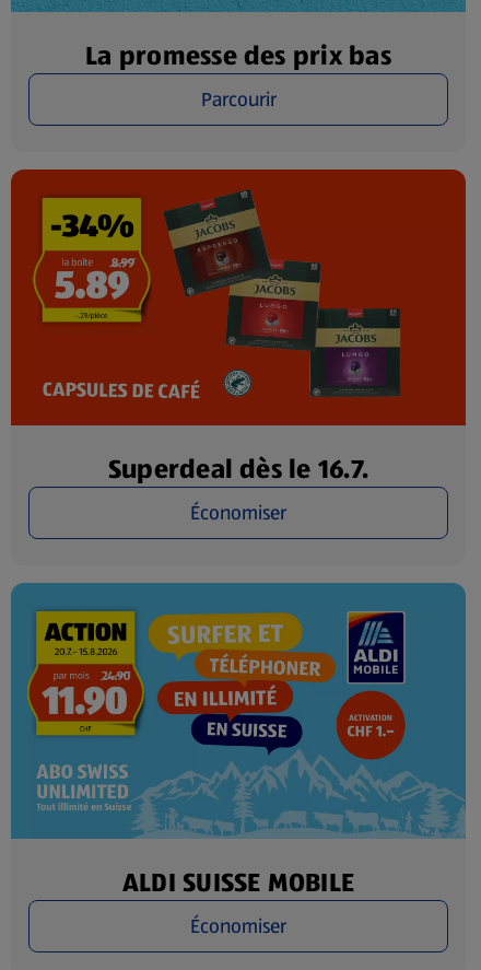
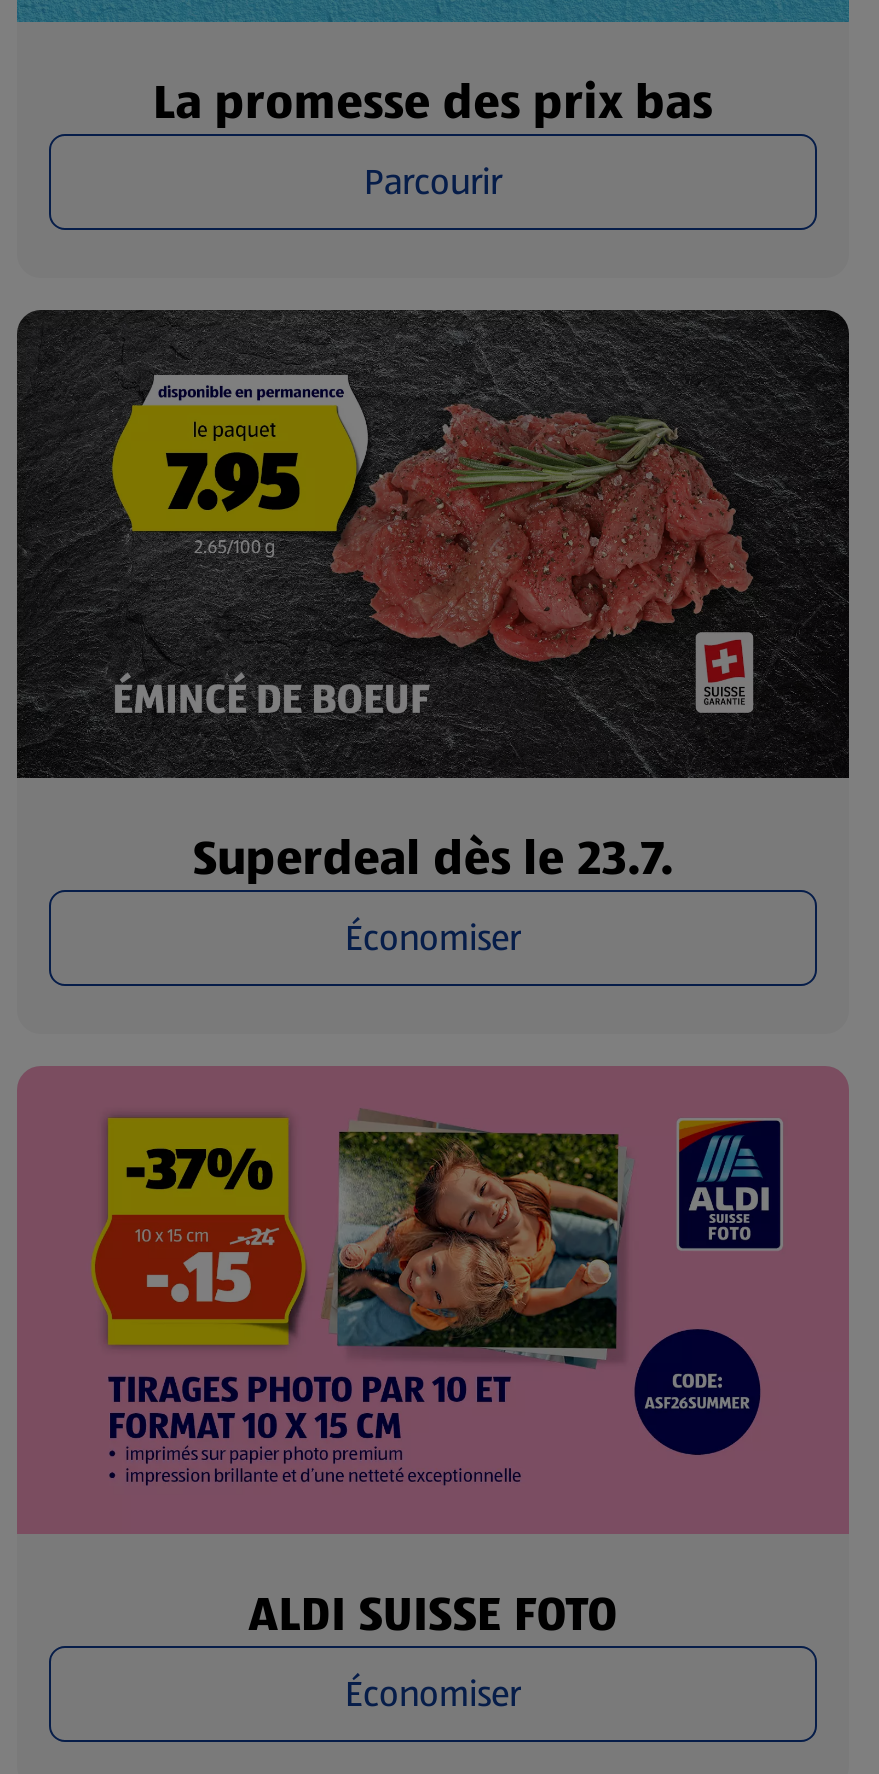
- [image]
- Superdeal dès le 16.7.
+ [image]
+ Superdeal dès le 23.7.

- [image]
- ALDI SUISSE MOBILE
+ [image]
+ ALDI SUISSE FOTO
